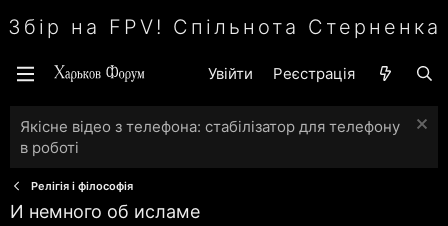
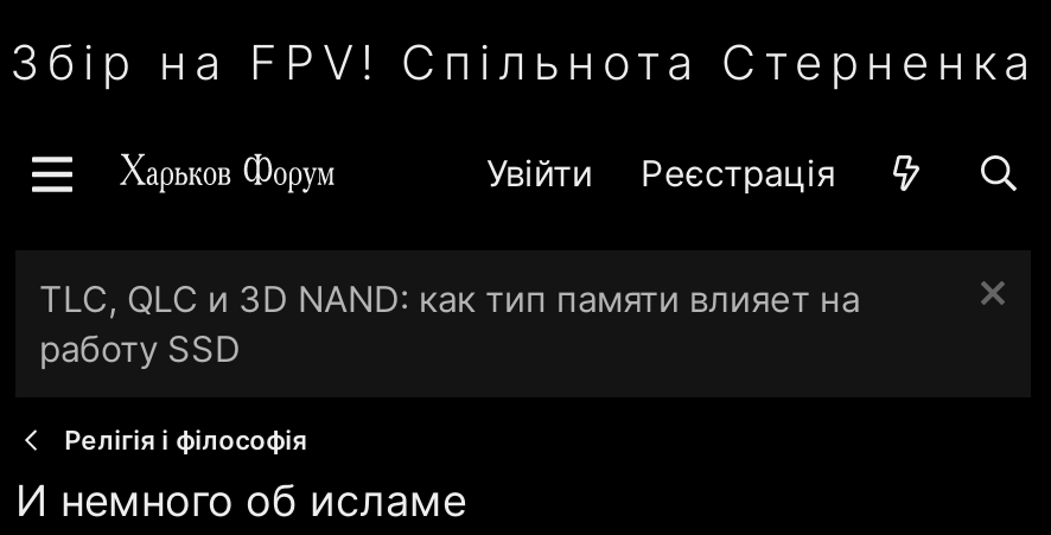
- Якісне відео з телефона: стабілізатор для телефону
- в роботі
+ TLC, QLC и 3D NAND: как тип памяти влияет на
+ работу SSD
